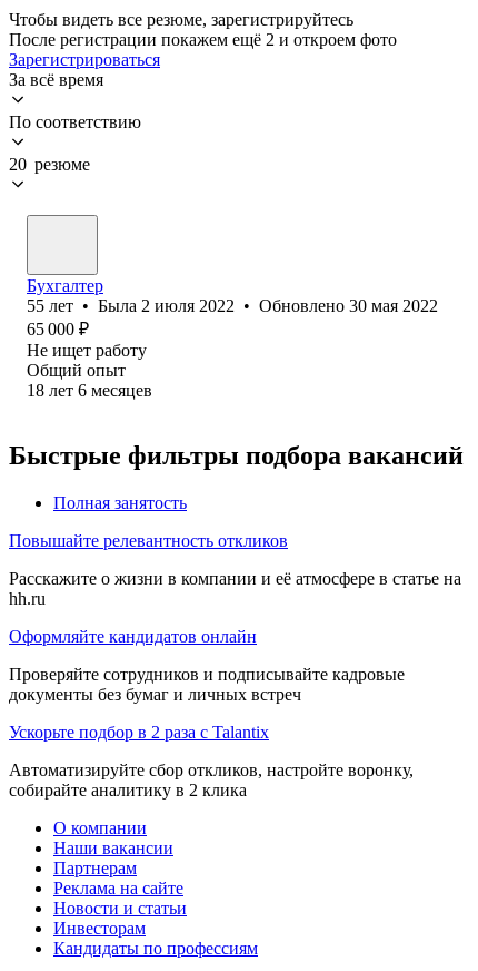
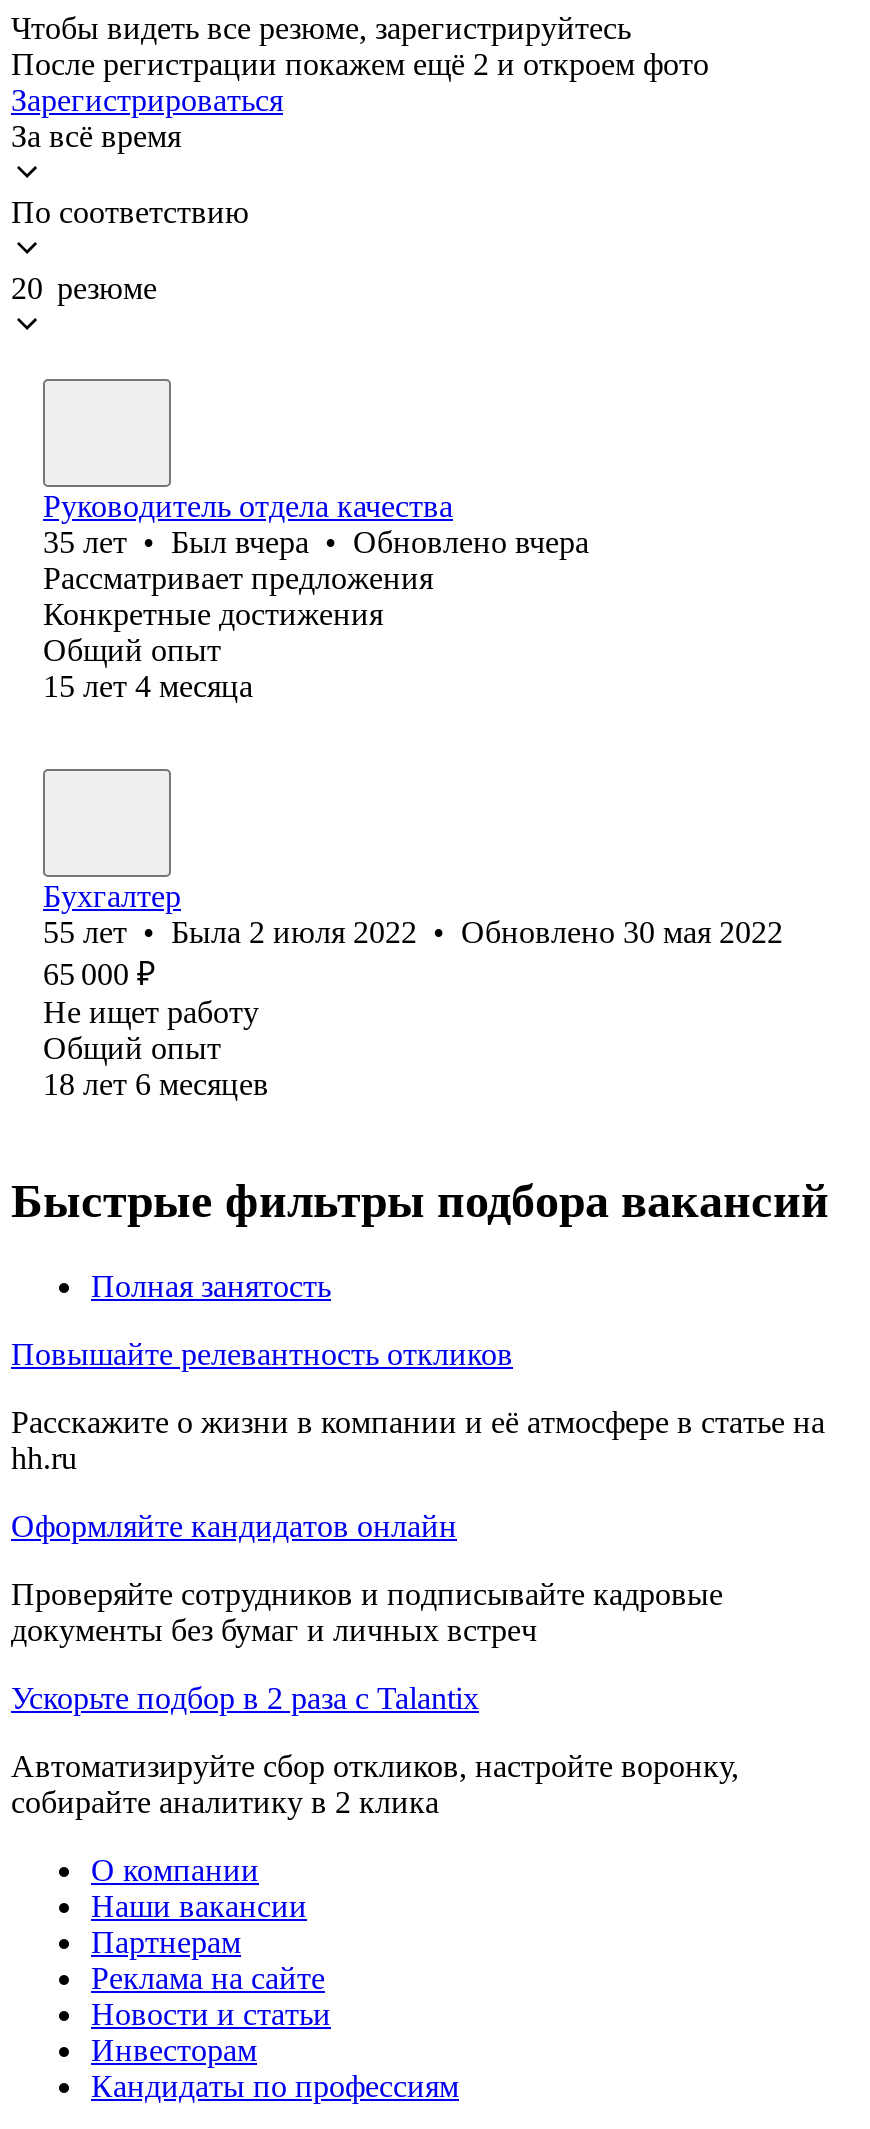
+ Руководитель отдела качества
+ 35 лет • Был вчера • Обновлено вчера
+ Рассматривает предложения
+ Конкретные достижения
+ Общий опыт
+ 15 лет 4 месяца
